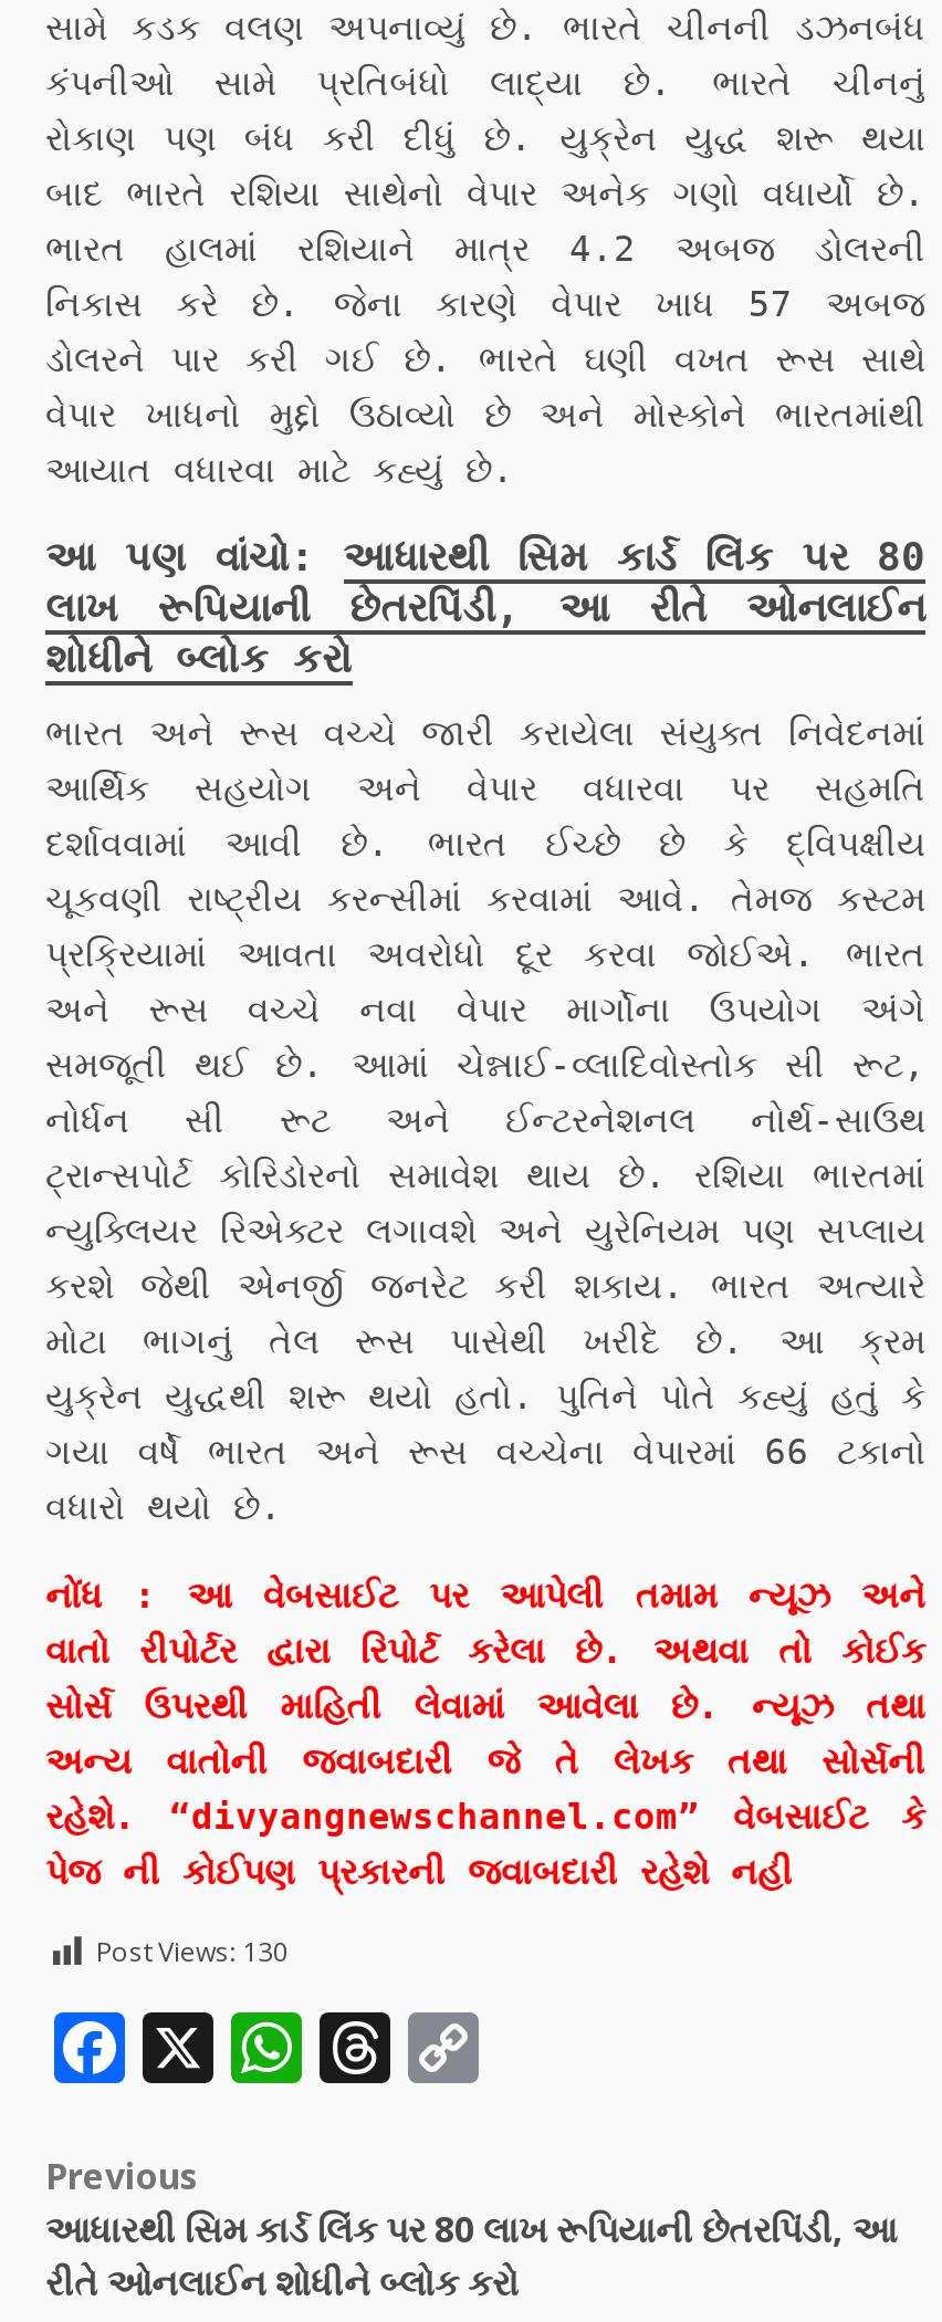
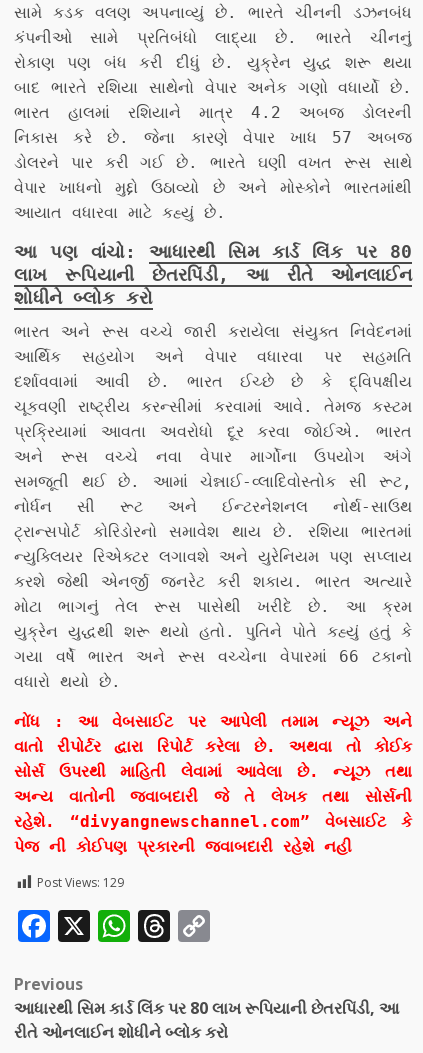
- Post Views: 130
+ Post Views: 129
